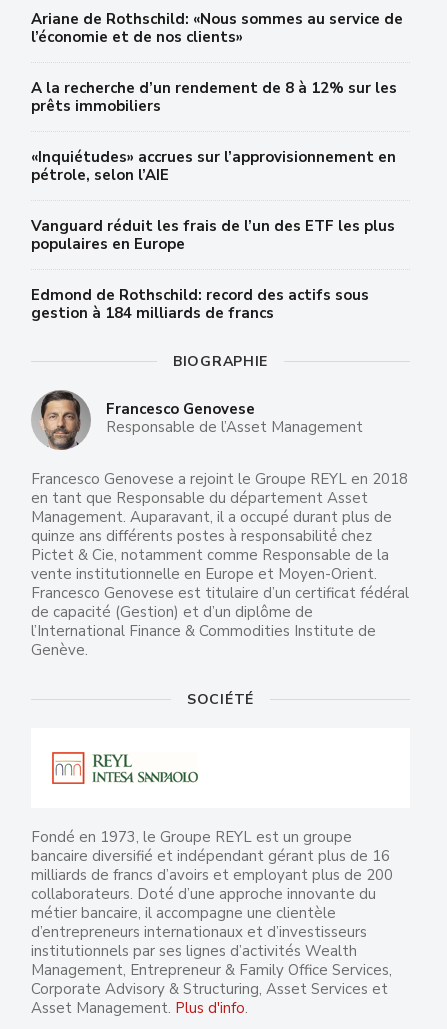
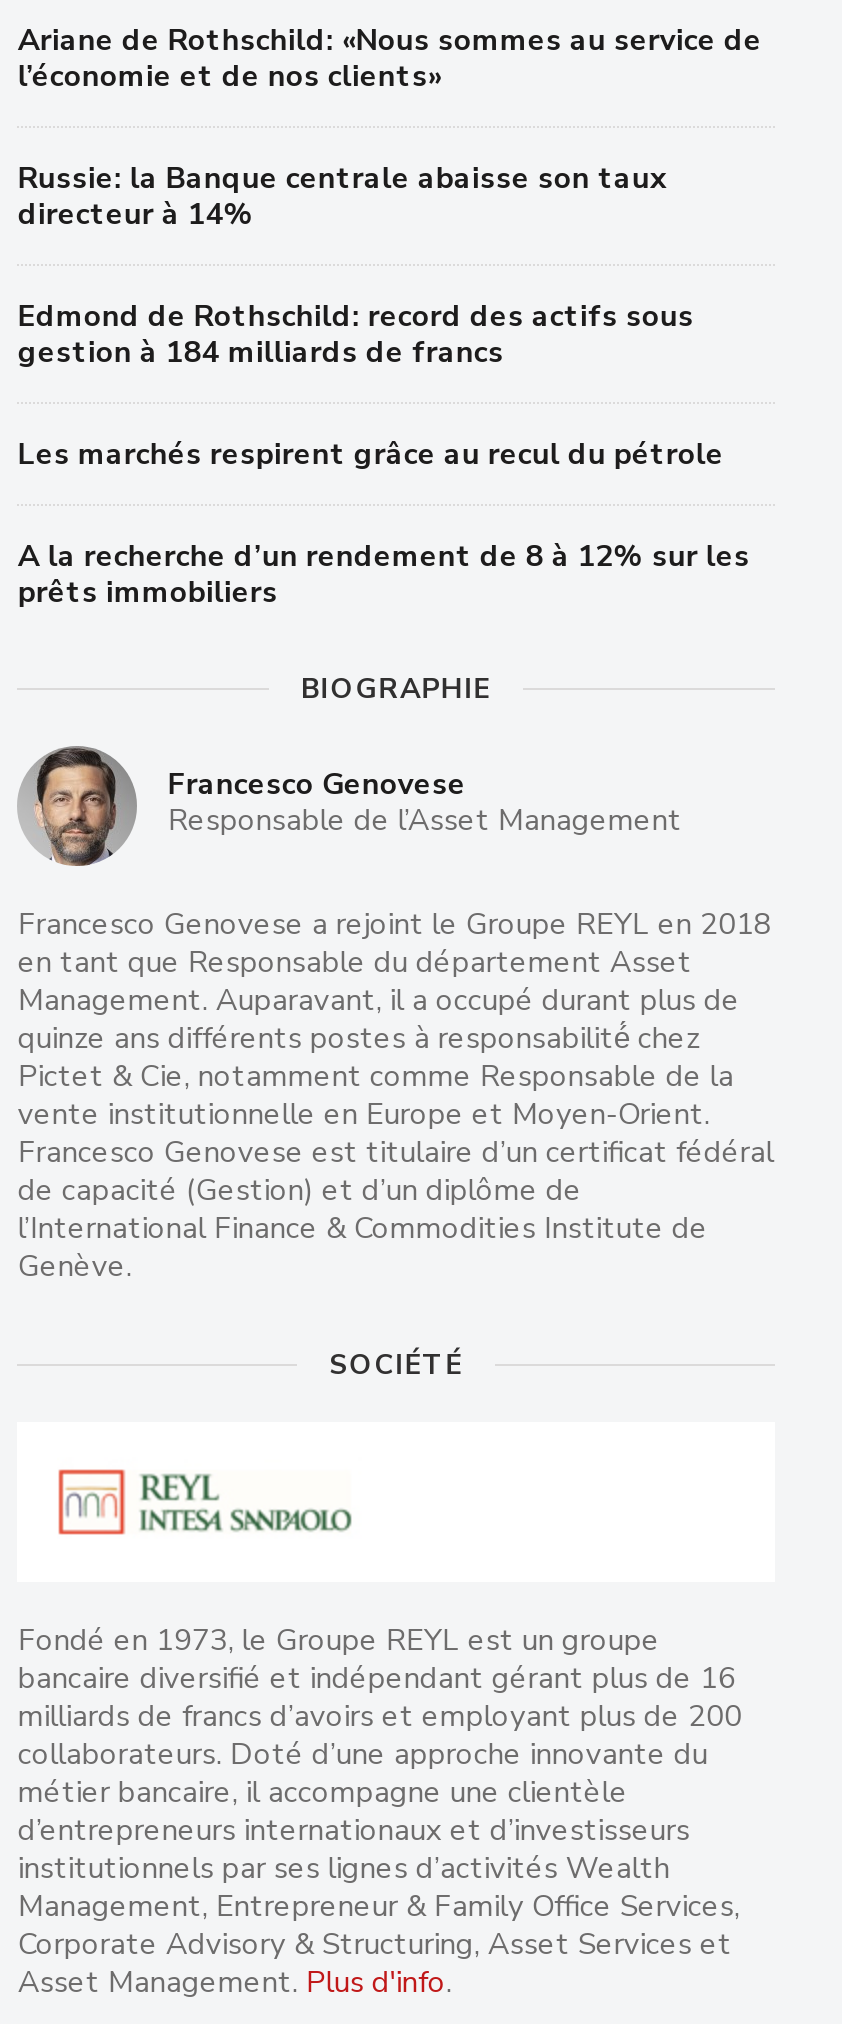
+ Russie: la Banque centrale abaisse son taux
+ directeur à 14%
+ Les marchés respirent grâce au recul du pétrole

moved down: A la recherche d’un rendement de 8 à 12% sur les | prêts immobiliers

- «Inquiétudes» accrues sur l’approvisionnement en
- pétrole, selon l’AIE
- Vanguard réduit les frais de l’un des ETF les plus
- populaires en Europe

moved up: Edmond de Rothschild: record des actifs sous | gestion à 184 milliards de francs
